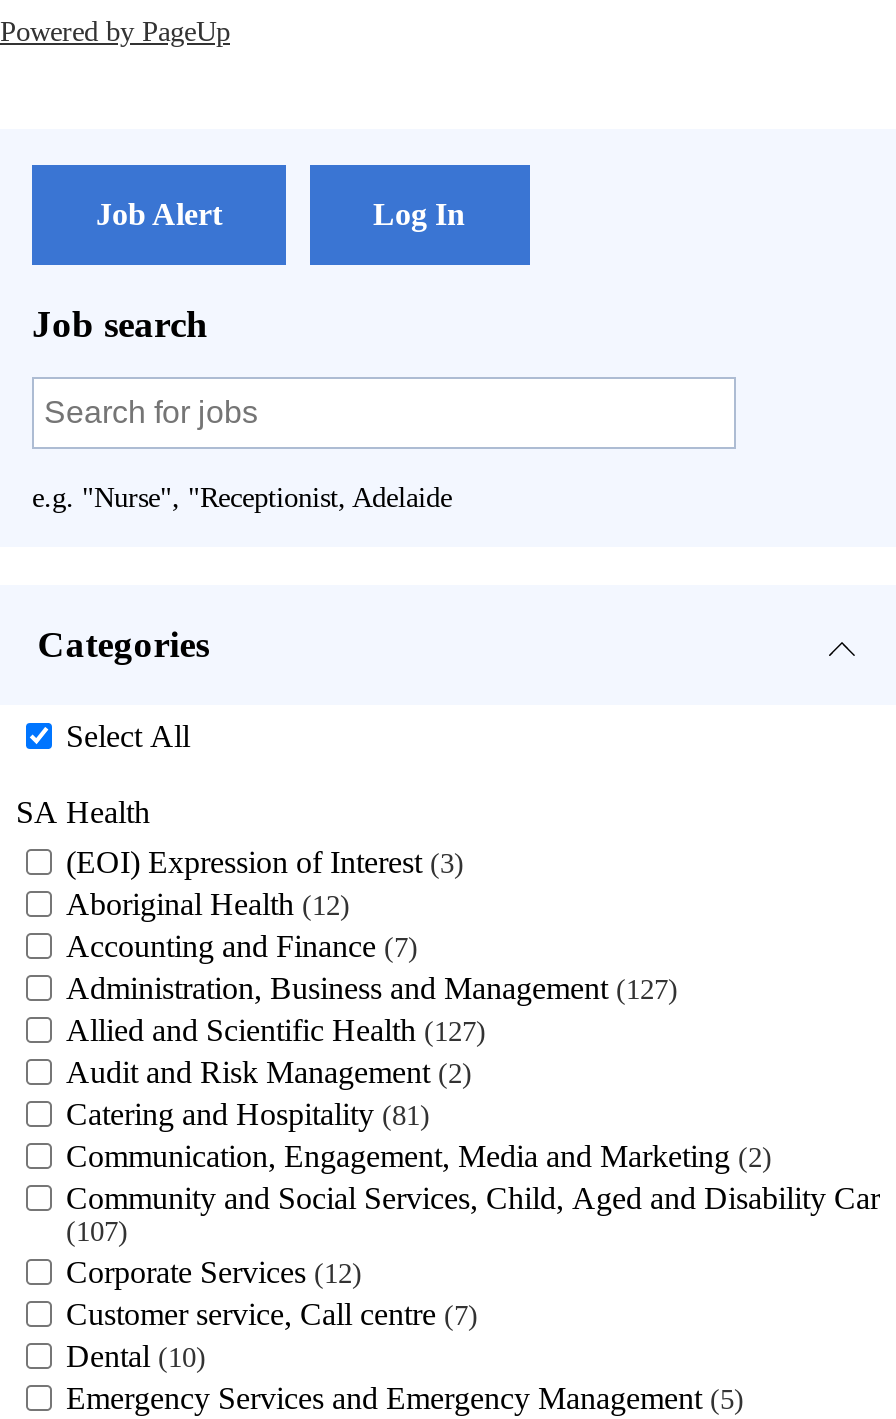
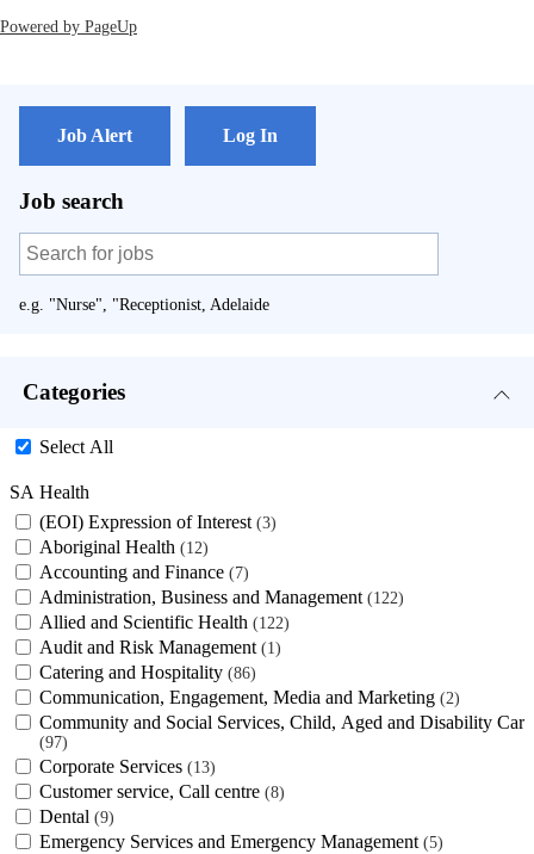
- Administration, Business and Management 127
+ Administration, Business and Management 122

- Allied and Scientific Health 127
+ Allied and Scientific Health 122

- Audit and Risk Management 2
+ Audit and Risk Management 1

- Catering and Hospitality 81
+ Catering and Hospitality 86

- 107
+ 97

- Corporate Services 12
+ Corporate Services 13

- Customer service, Call centre 7
+ Customer service, Call centre 8

- Dental 10
+ Dental 9
